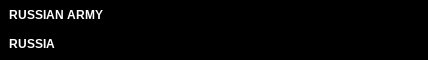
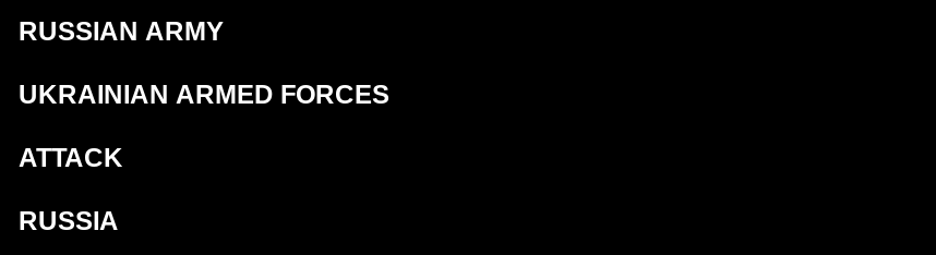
+ UKRAINIAN ARMED FORCES
+ ATTACK
